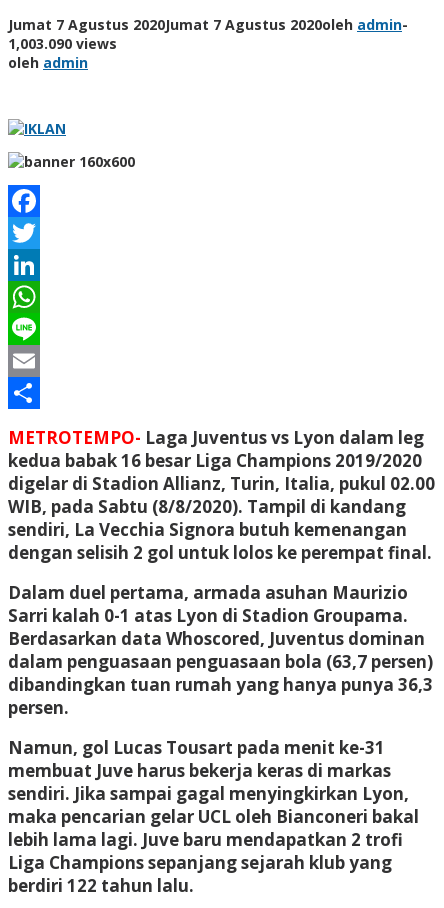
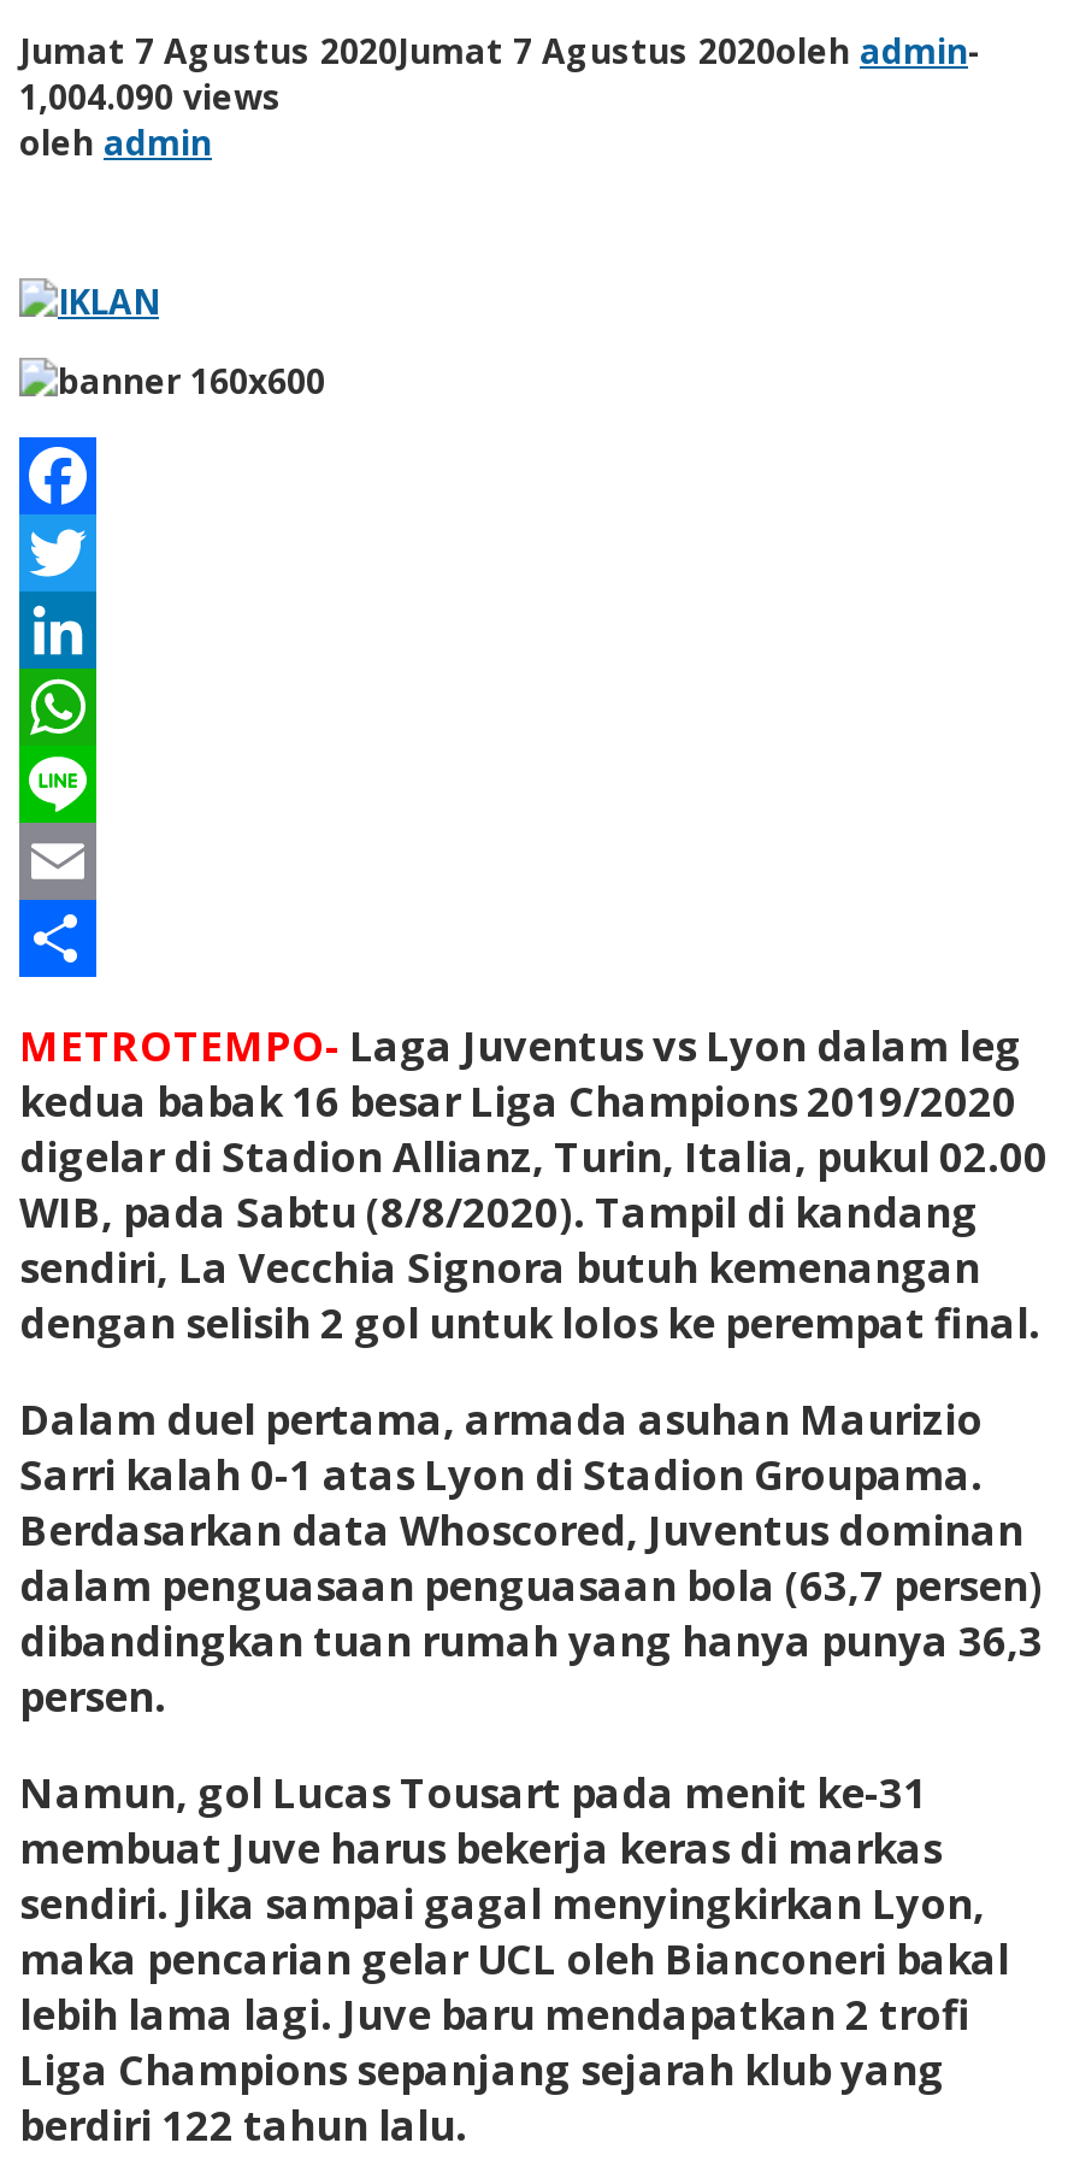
- 1,003.090 views
+ 1,004.090 views
